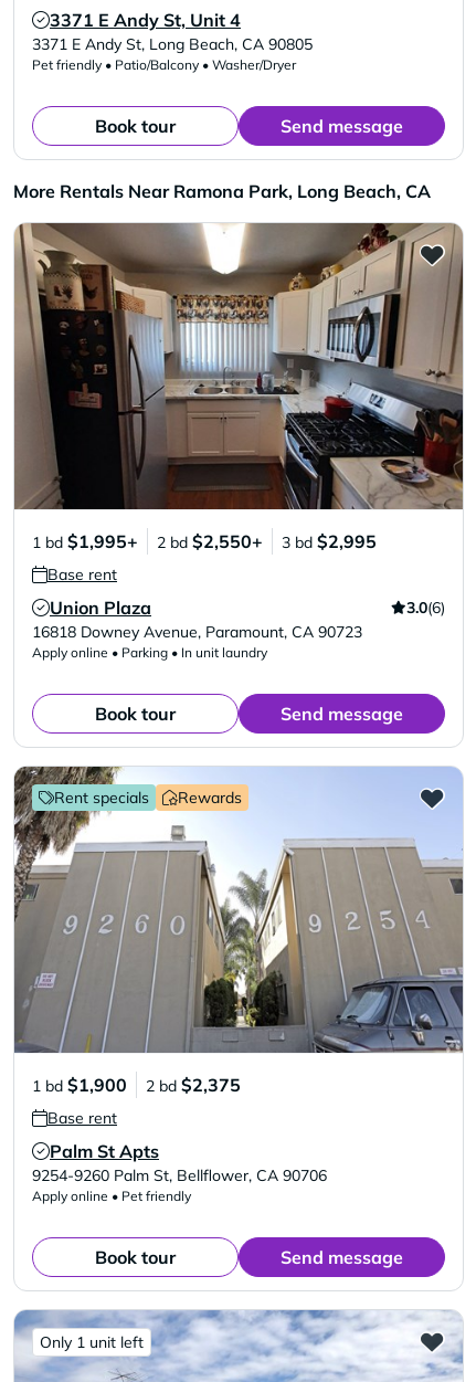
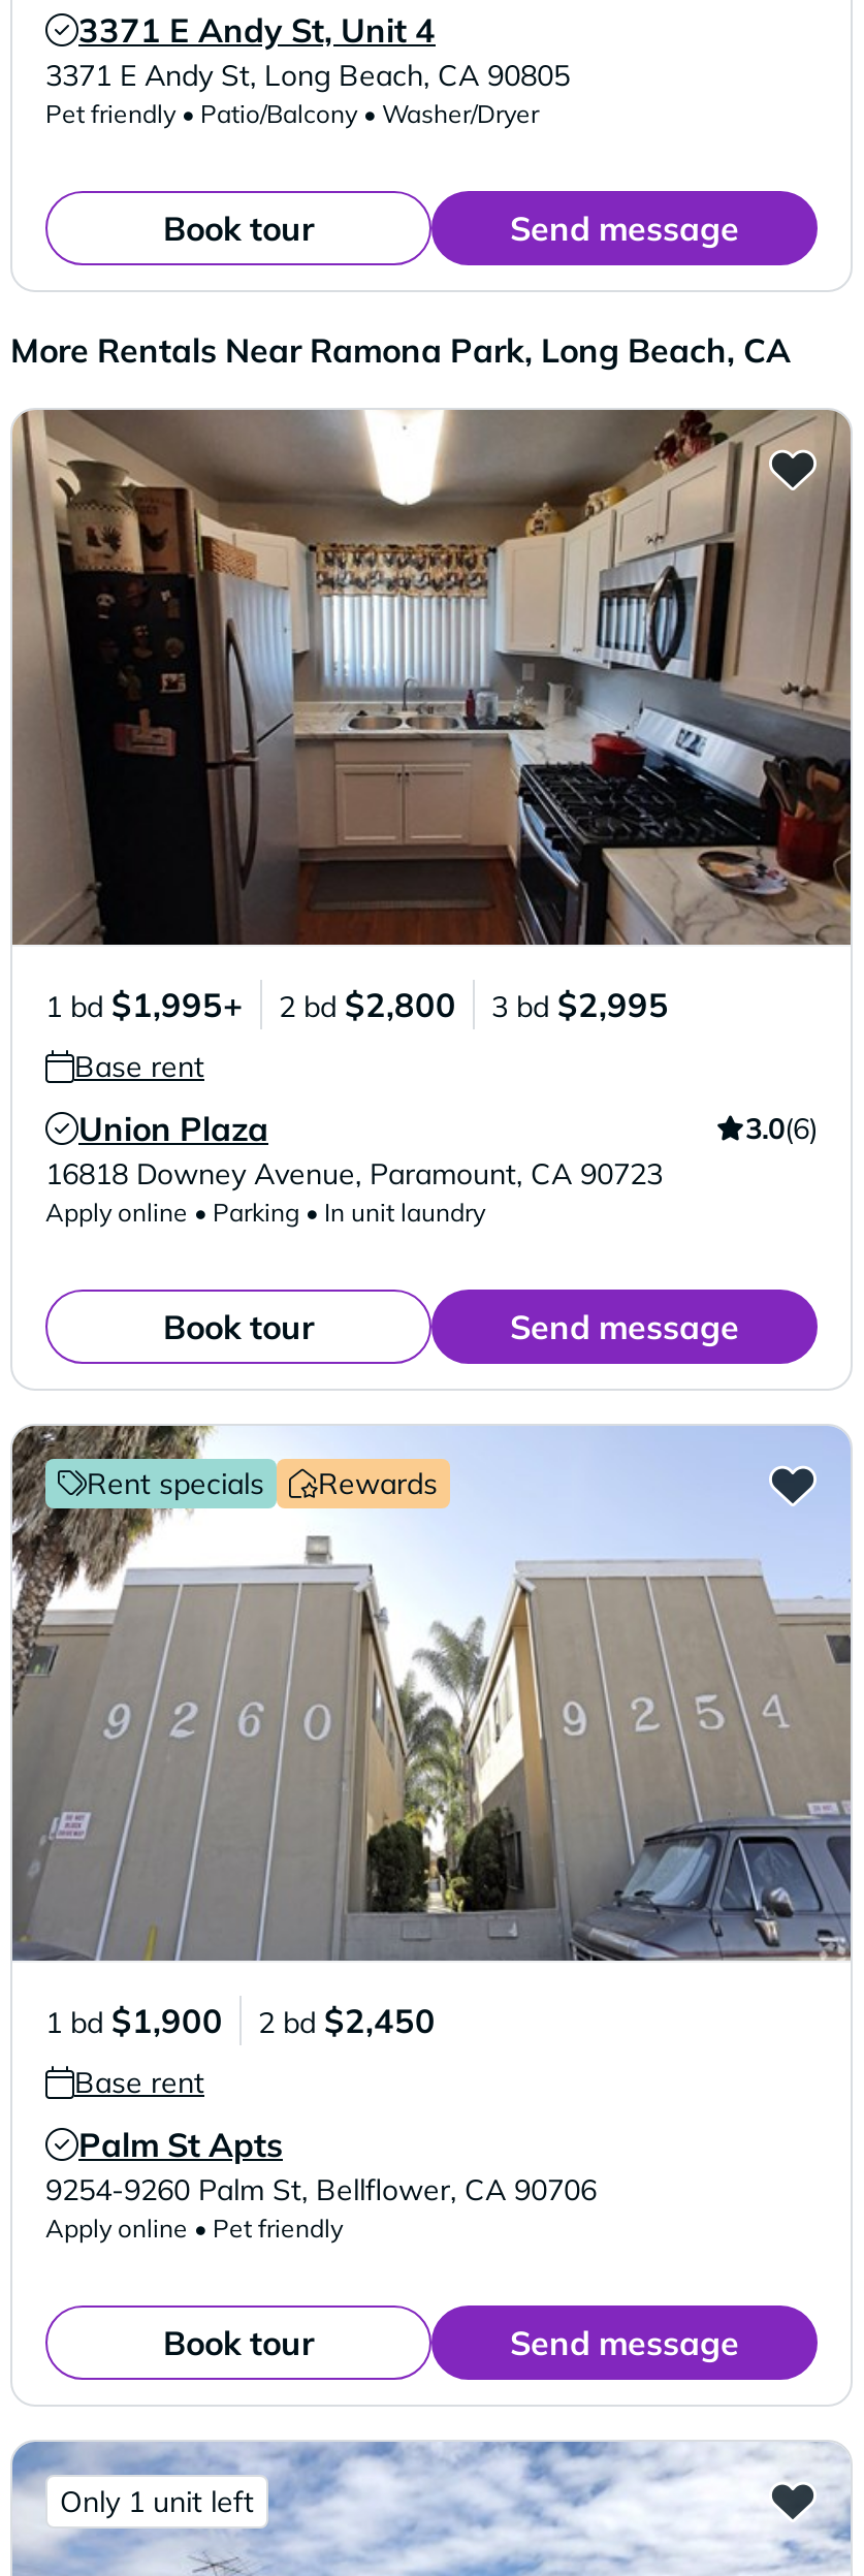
- 1 bd $1,995+ 2 bd $2,550+ 3 bd $2,995
+ 1 bd $1,995+ 2 bd $2,800 3 bd $2,995

- 1 bd $1,900 2 bd $2,375
+ 1 bd $1,900 2 bd $2,450
